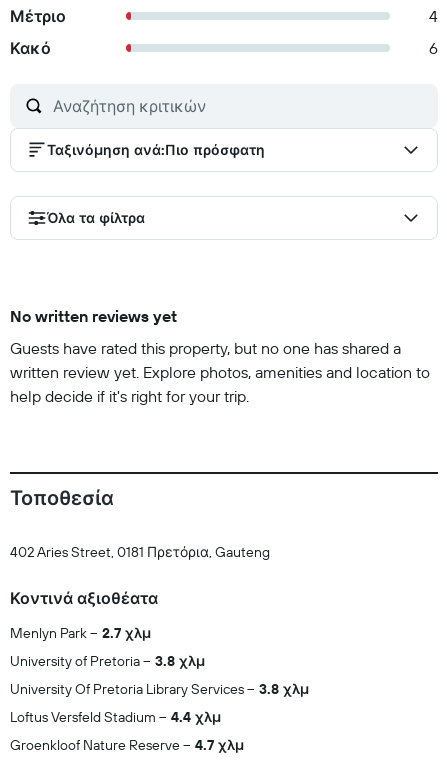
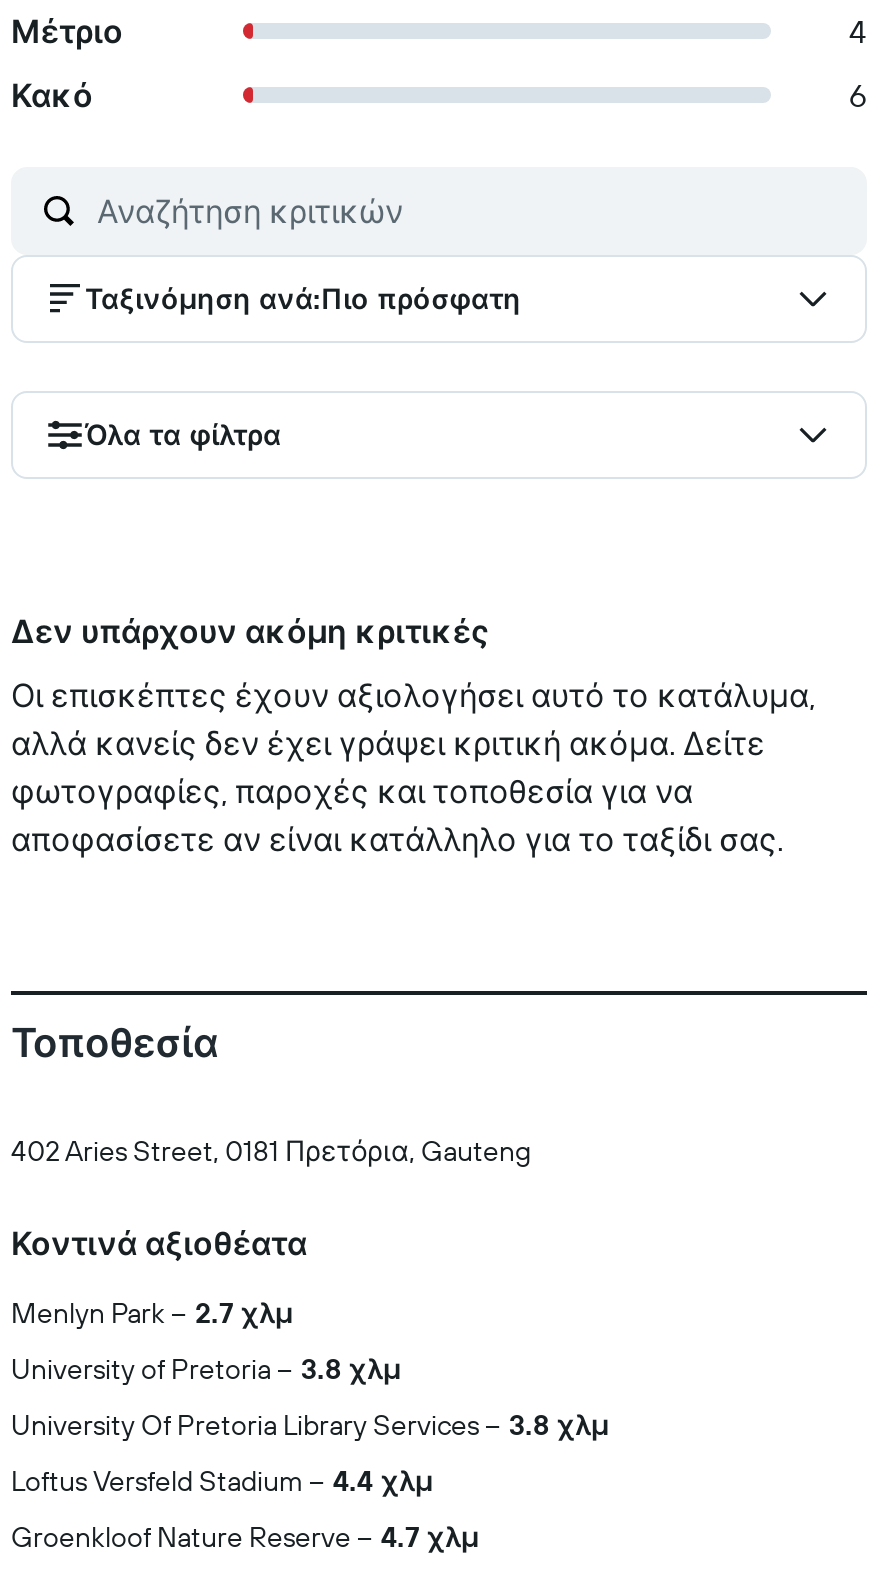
- No written reviews yet
+ Δεν υπάρχουν ακόμη κριτικές

- Guests have rated this property, but no one has shared a
- written review yet. Explore photos, amenities and location to
- help decide if it's right for your trip.
+ Οι επισκέπτες έχουν αξιολογήσει αυτό το κατάλυμα,
+ αλλά κανείς δεν έχει γράψει κριτική ακόμα. Δείτε
+ φωτογραφίες, παροχές και τοποθεσία για να
+ αποφασίσετε αν είναι κατάλληλο για το ταξίδι σας.
